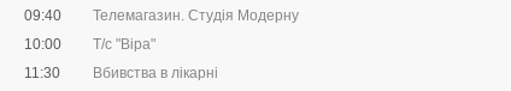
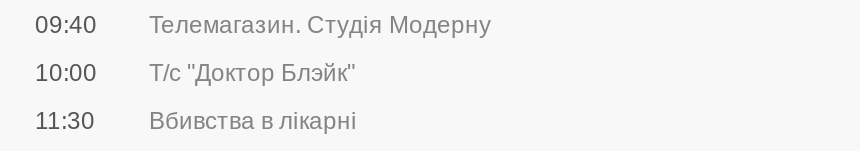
- Т/с "Віра"
+ Т/с "Доктор Блэйк"
